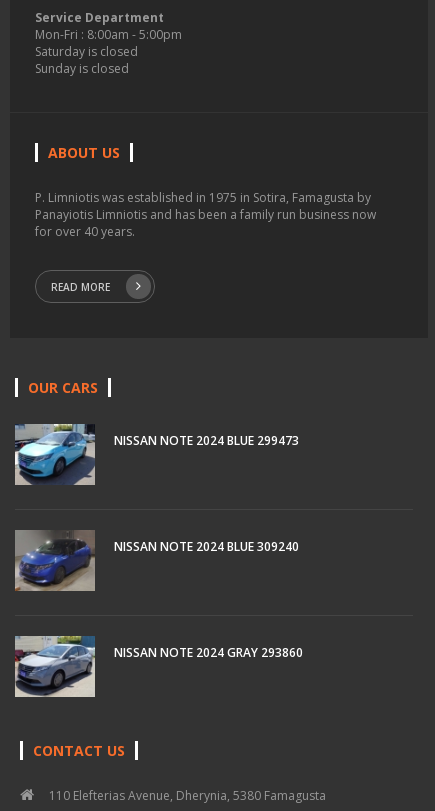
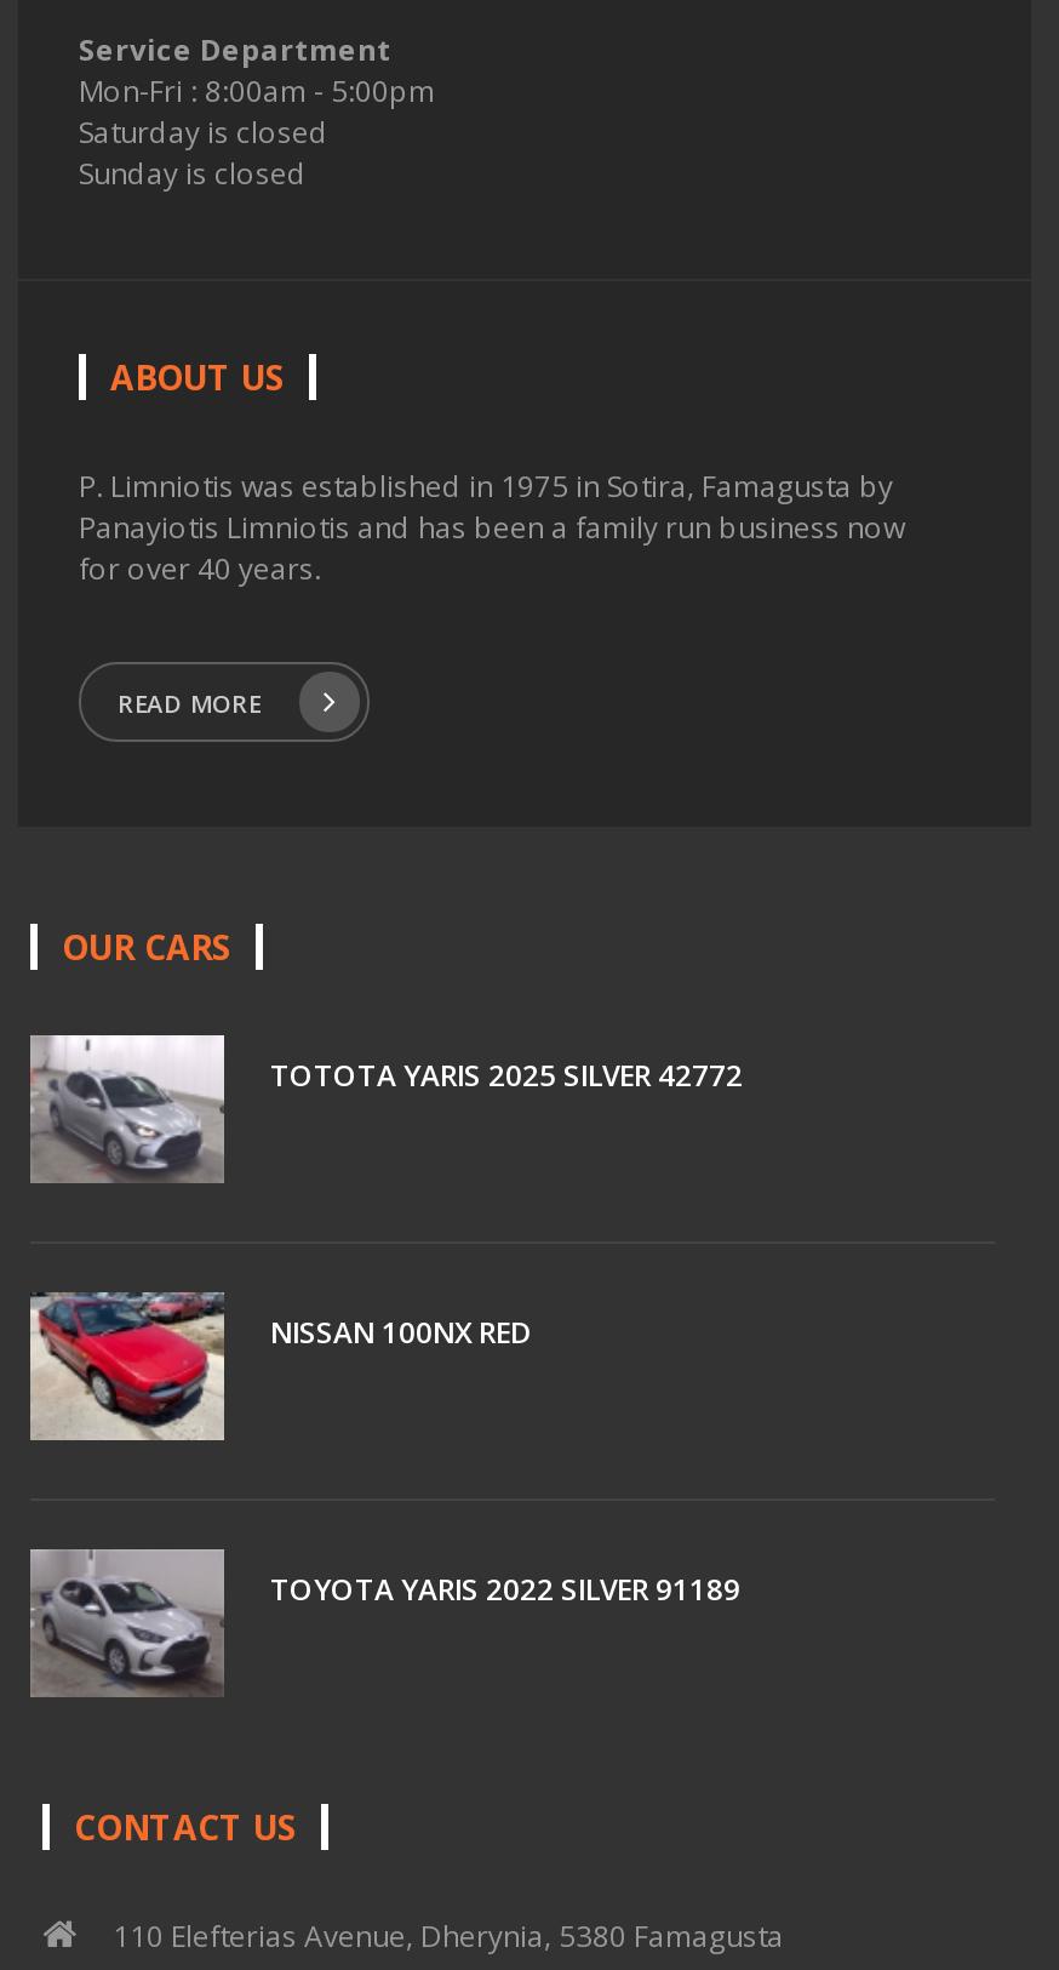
- [image]
- NISSAN NOTE 2024 BLUE 299473
+ [image]
+ TOTOTA YARIS 2025 SILVER 42772

- [image]
- NISSAN NOTE 2024 BLUE 309240
+ [image]
+ NISSAN 100NX RED

- [image]
- NISSAN NOTE 2024 GRAY 293860
+ [image]
+ TOYOTA YARIS 2022 SILVER 91189
